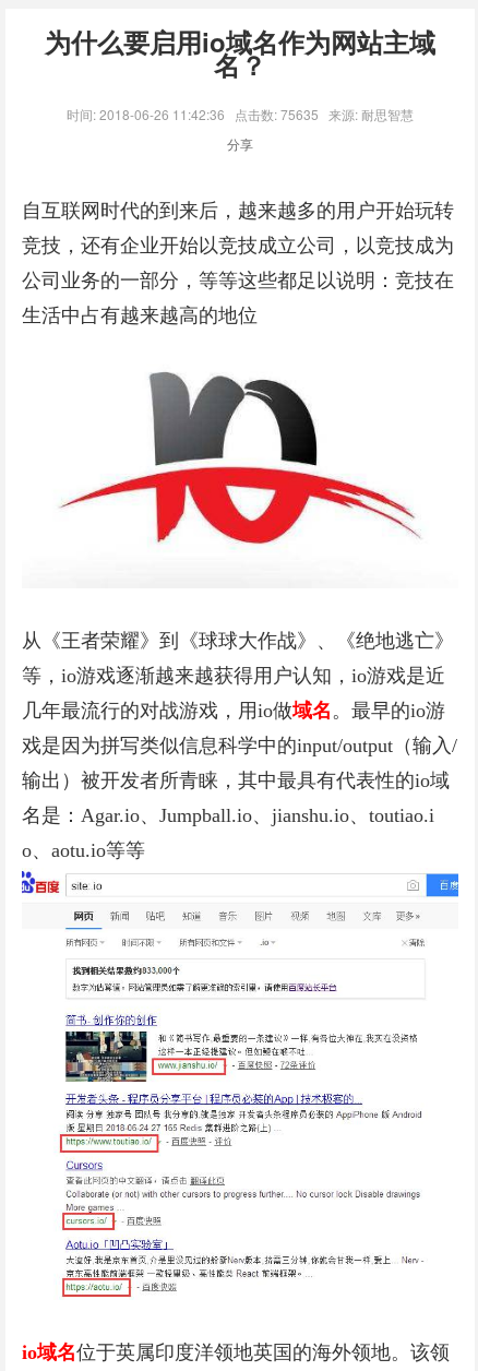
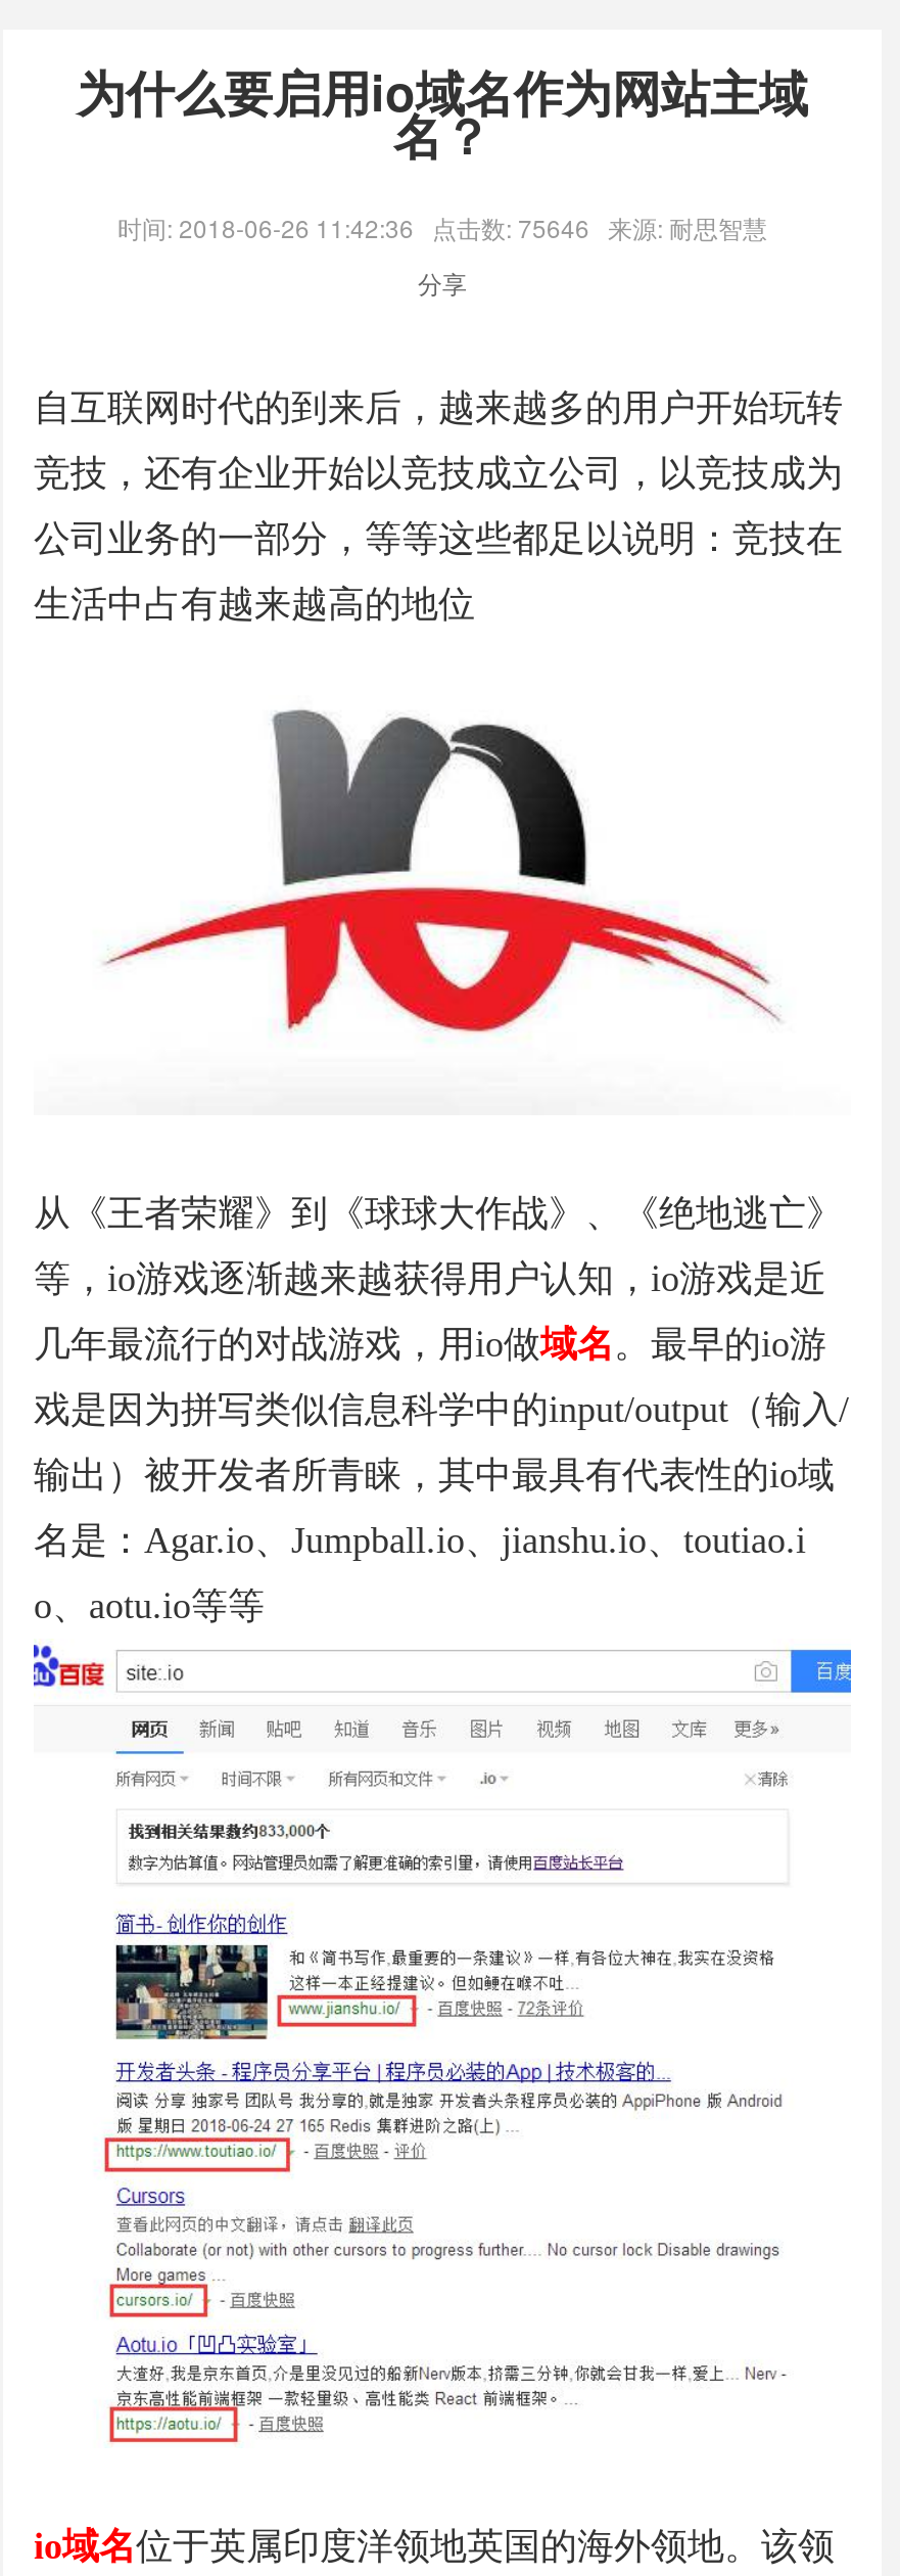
- 时间: 2018-06-26 11:42:36 点击数: 75635 来源: 耐思智慧
+ 时间: 2018-06-26 11:42:36 点击数: 75646 来源: 耐思智慧
